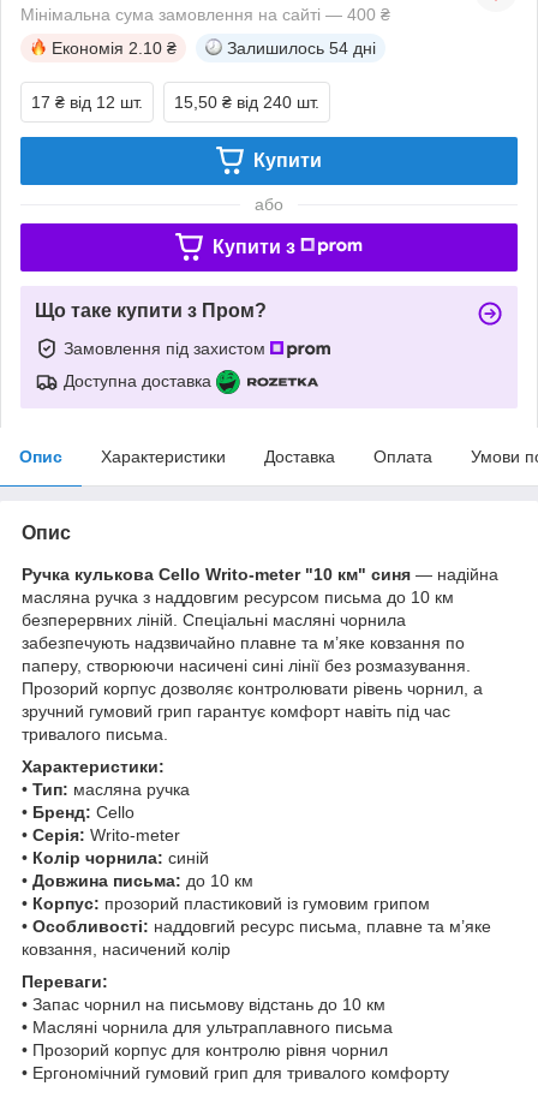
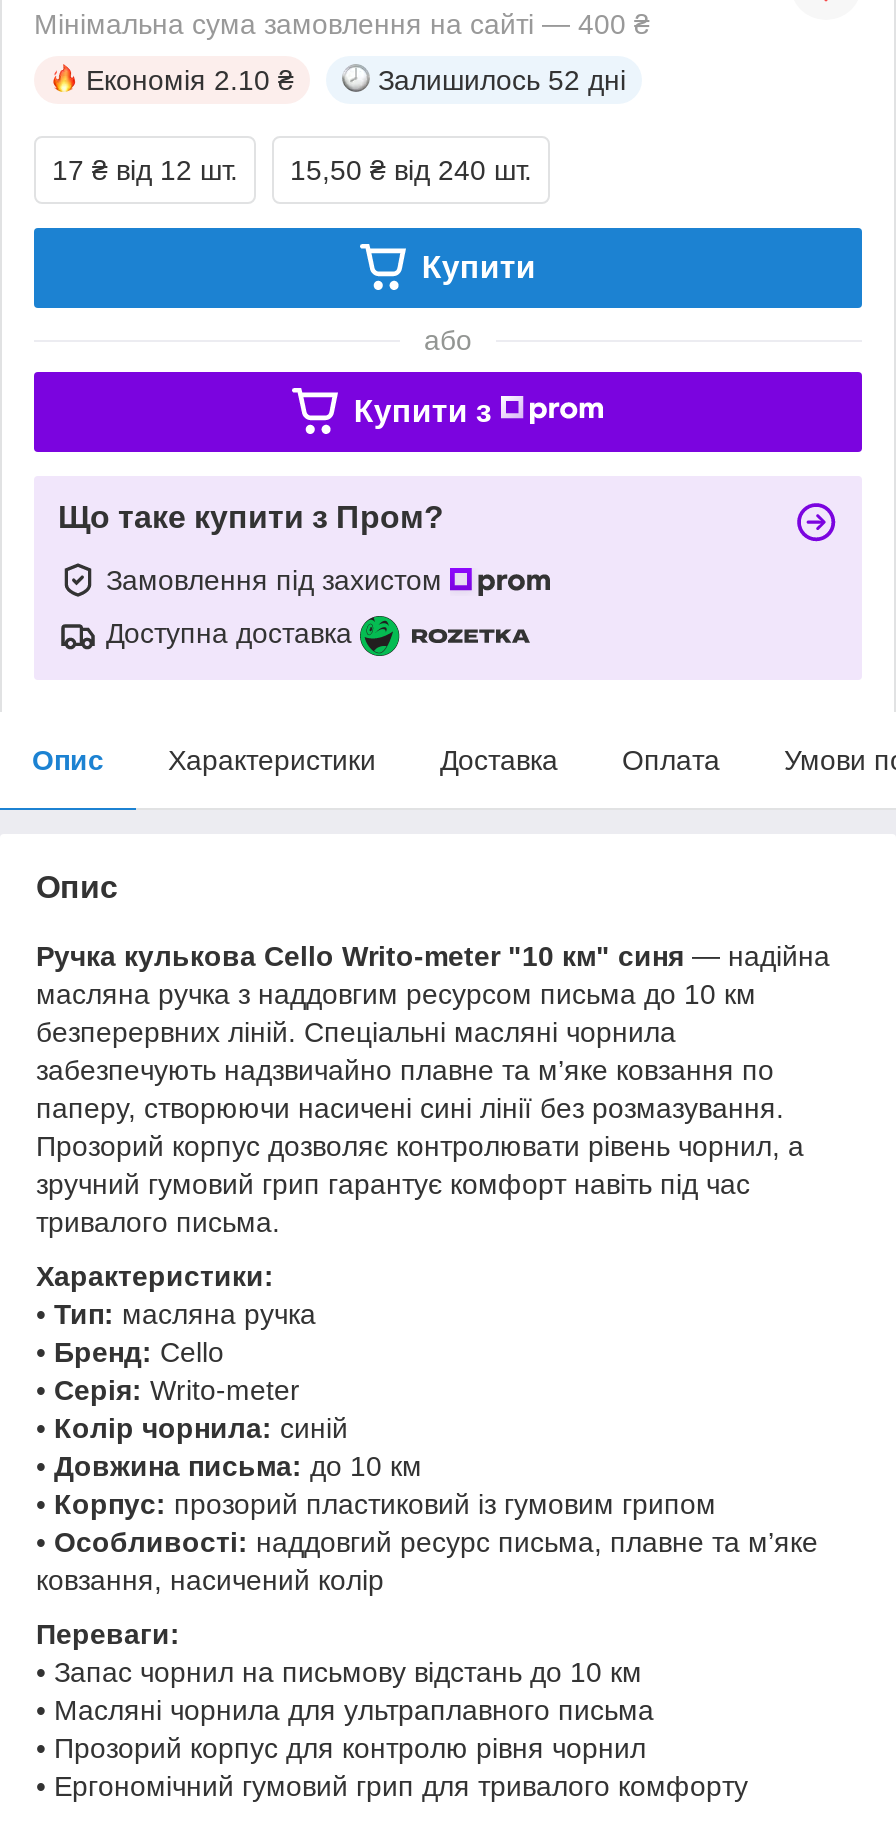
- Залишилось 54 дні
+ Залишилось 52 дні
